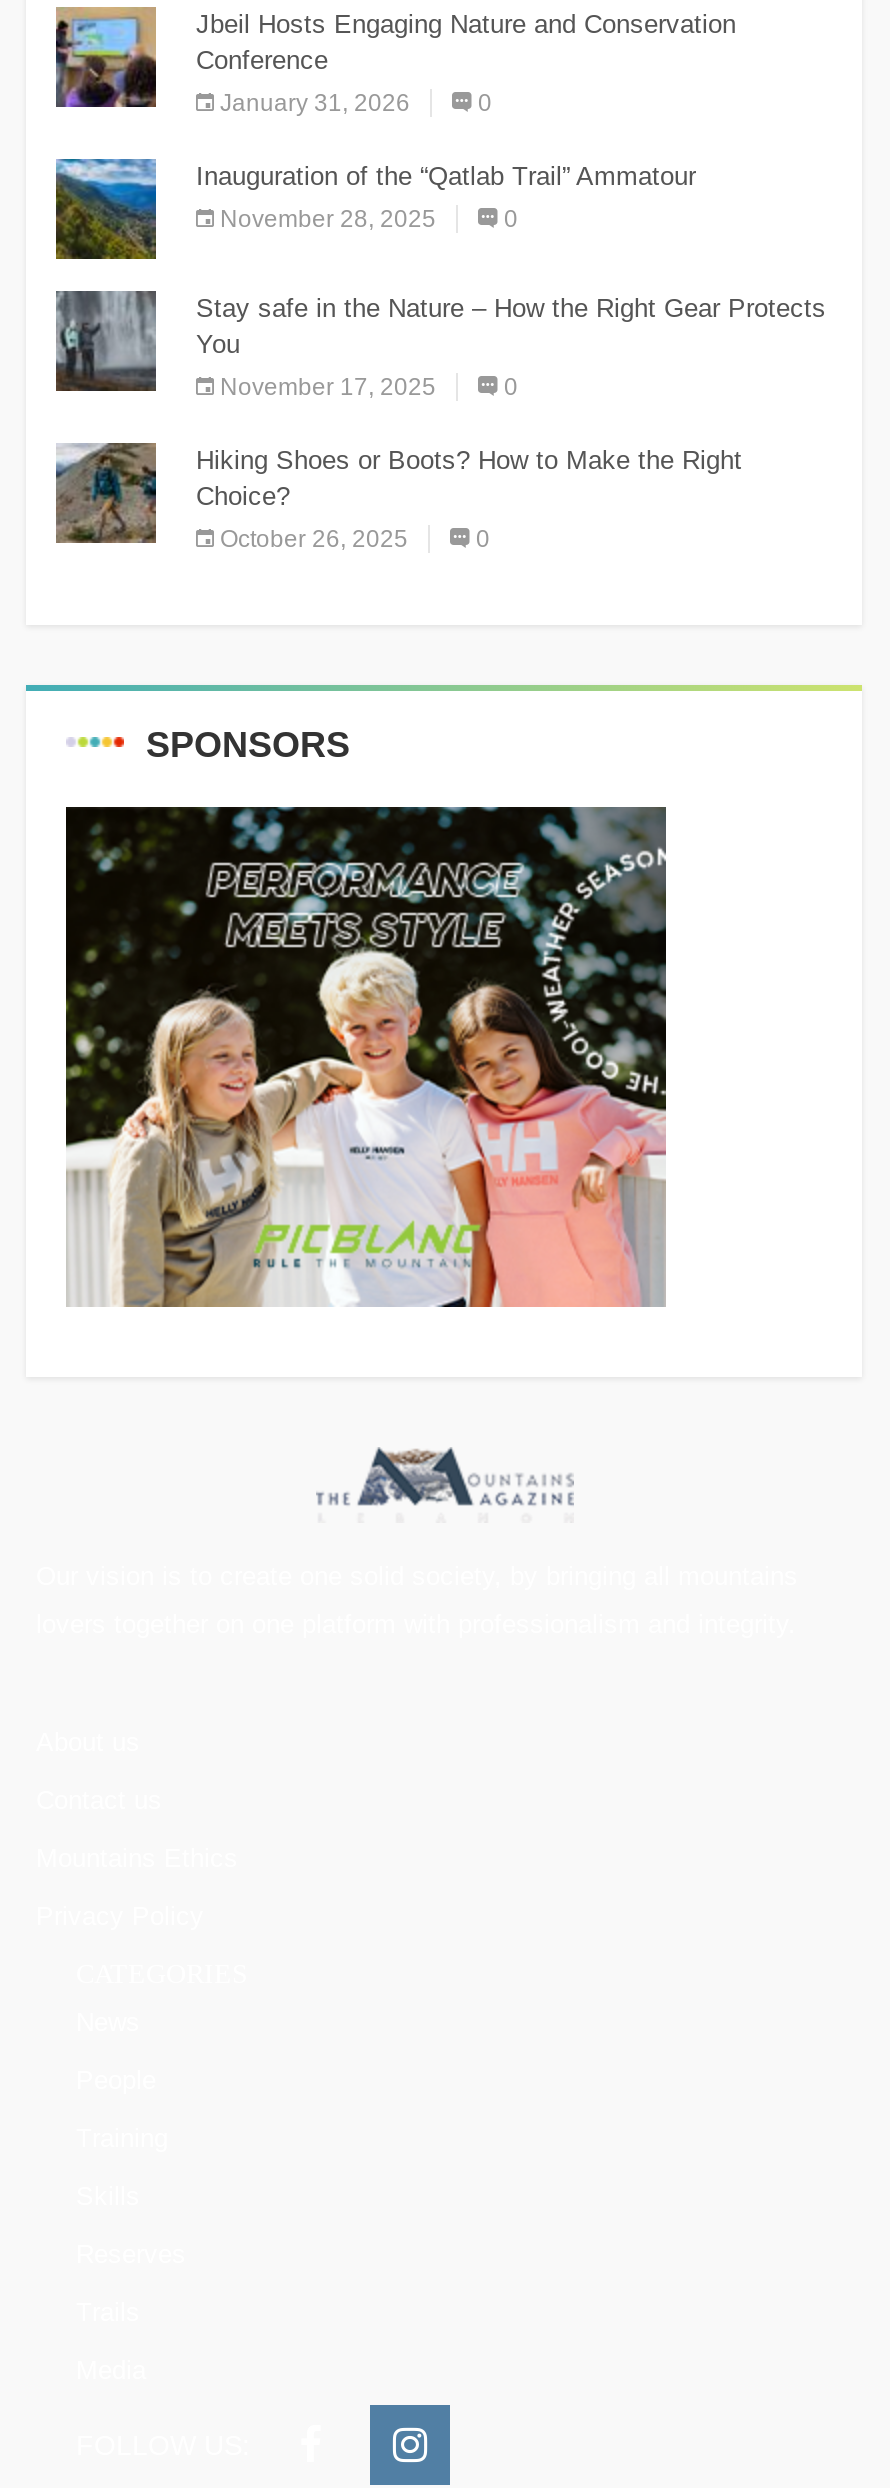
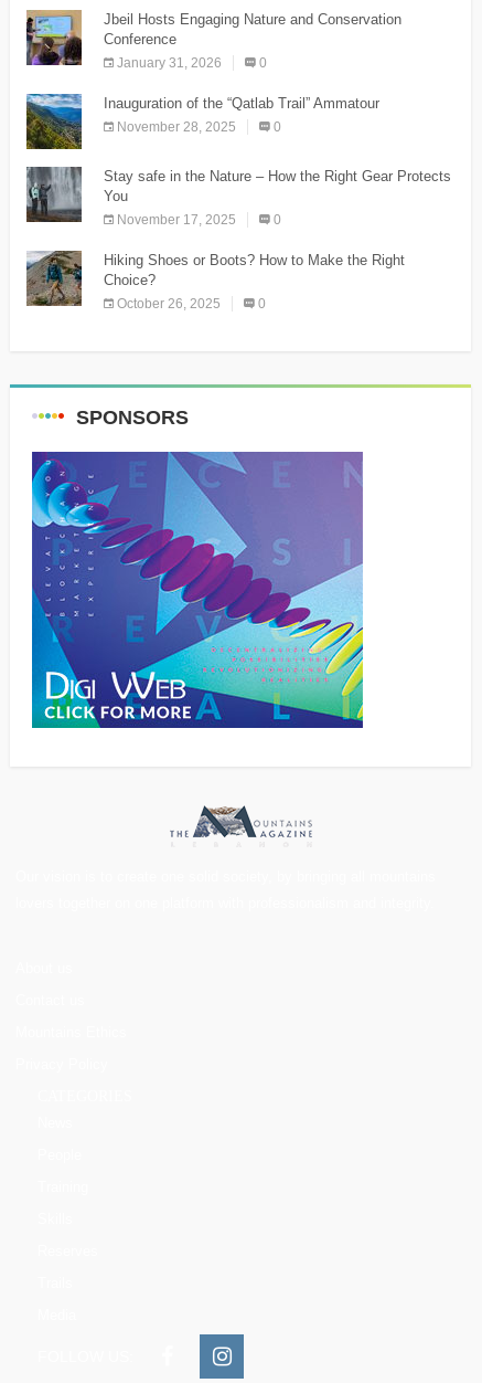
- [image]
+ [image]
